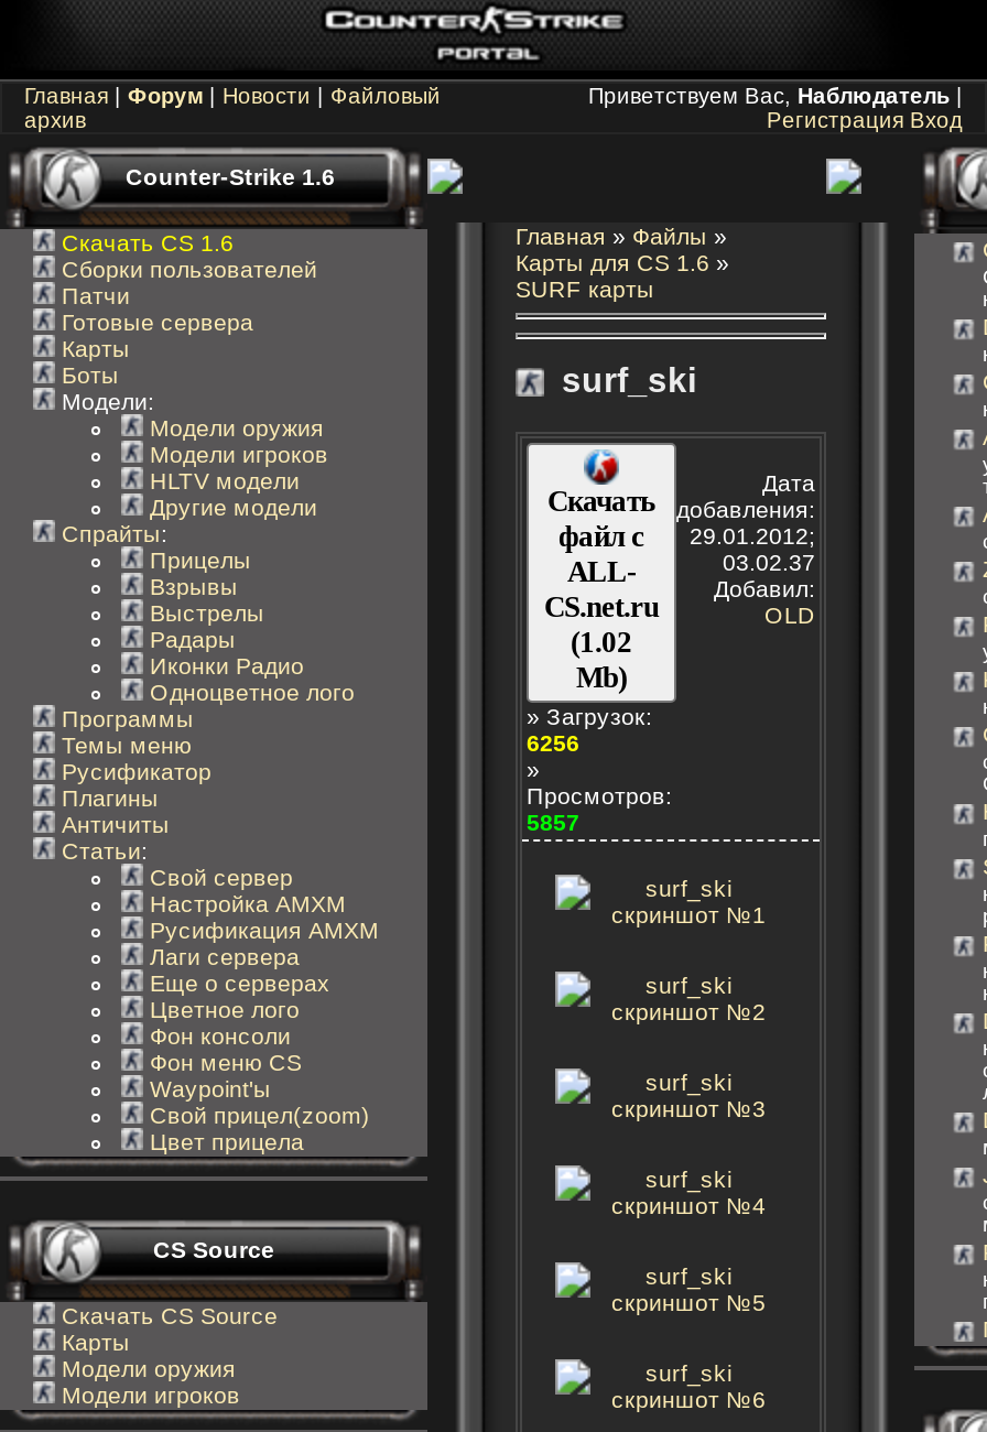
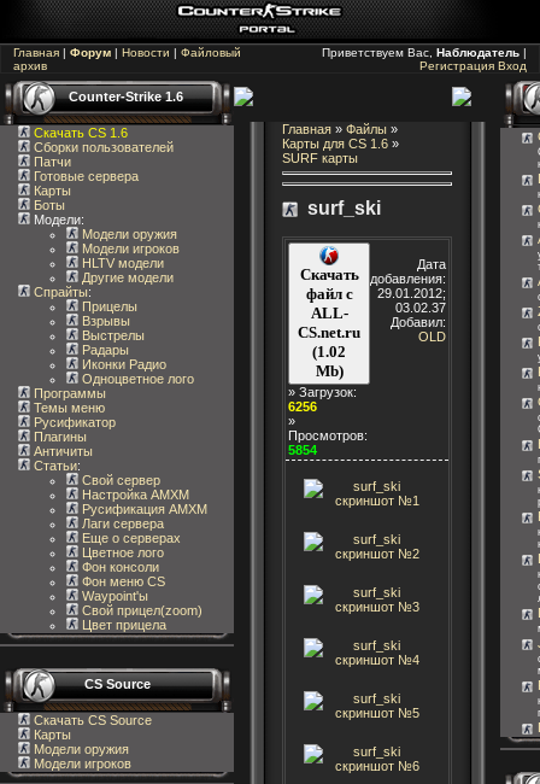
- 5857
+ 5854
